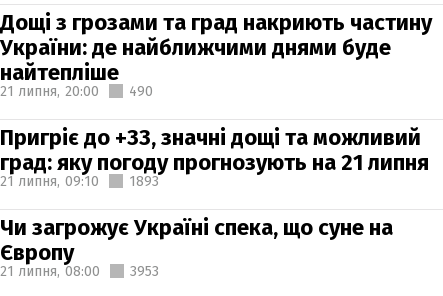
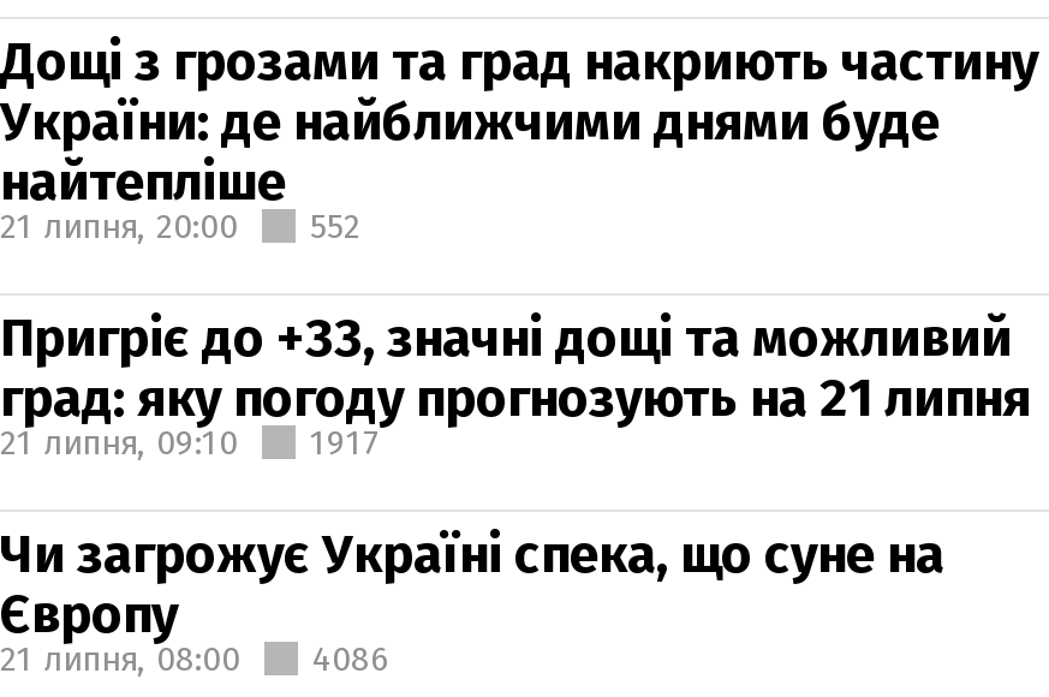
- 21 липня, 20:00 490
+ 21 липня, 20:00 552

- 1893
+ 1917

- 21 липня, 08:00 3953
+ 21 липня, 08:00 4086
